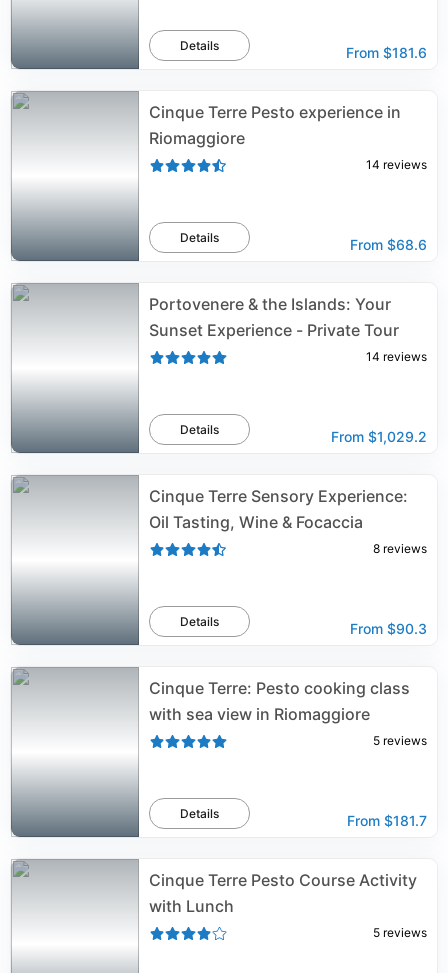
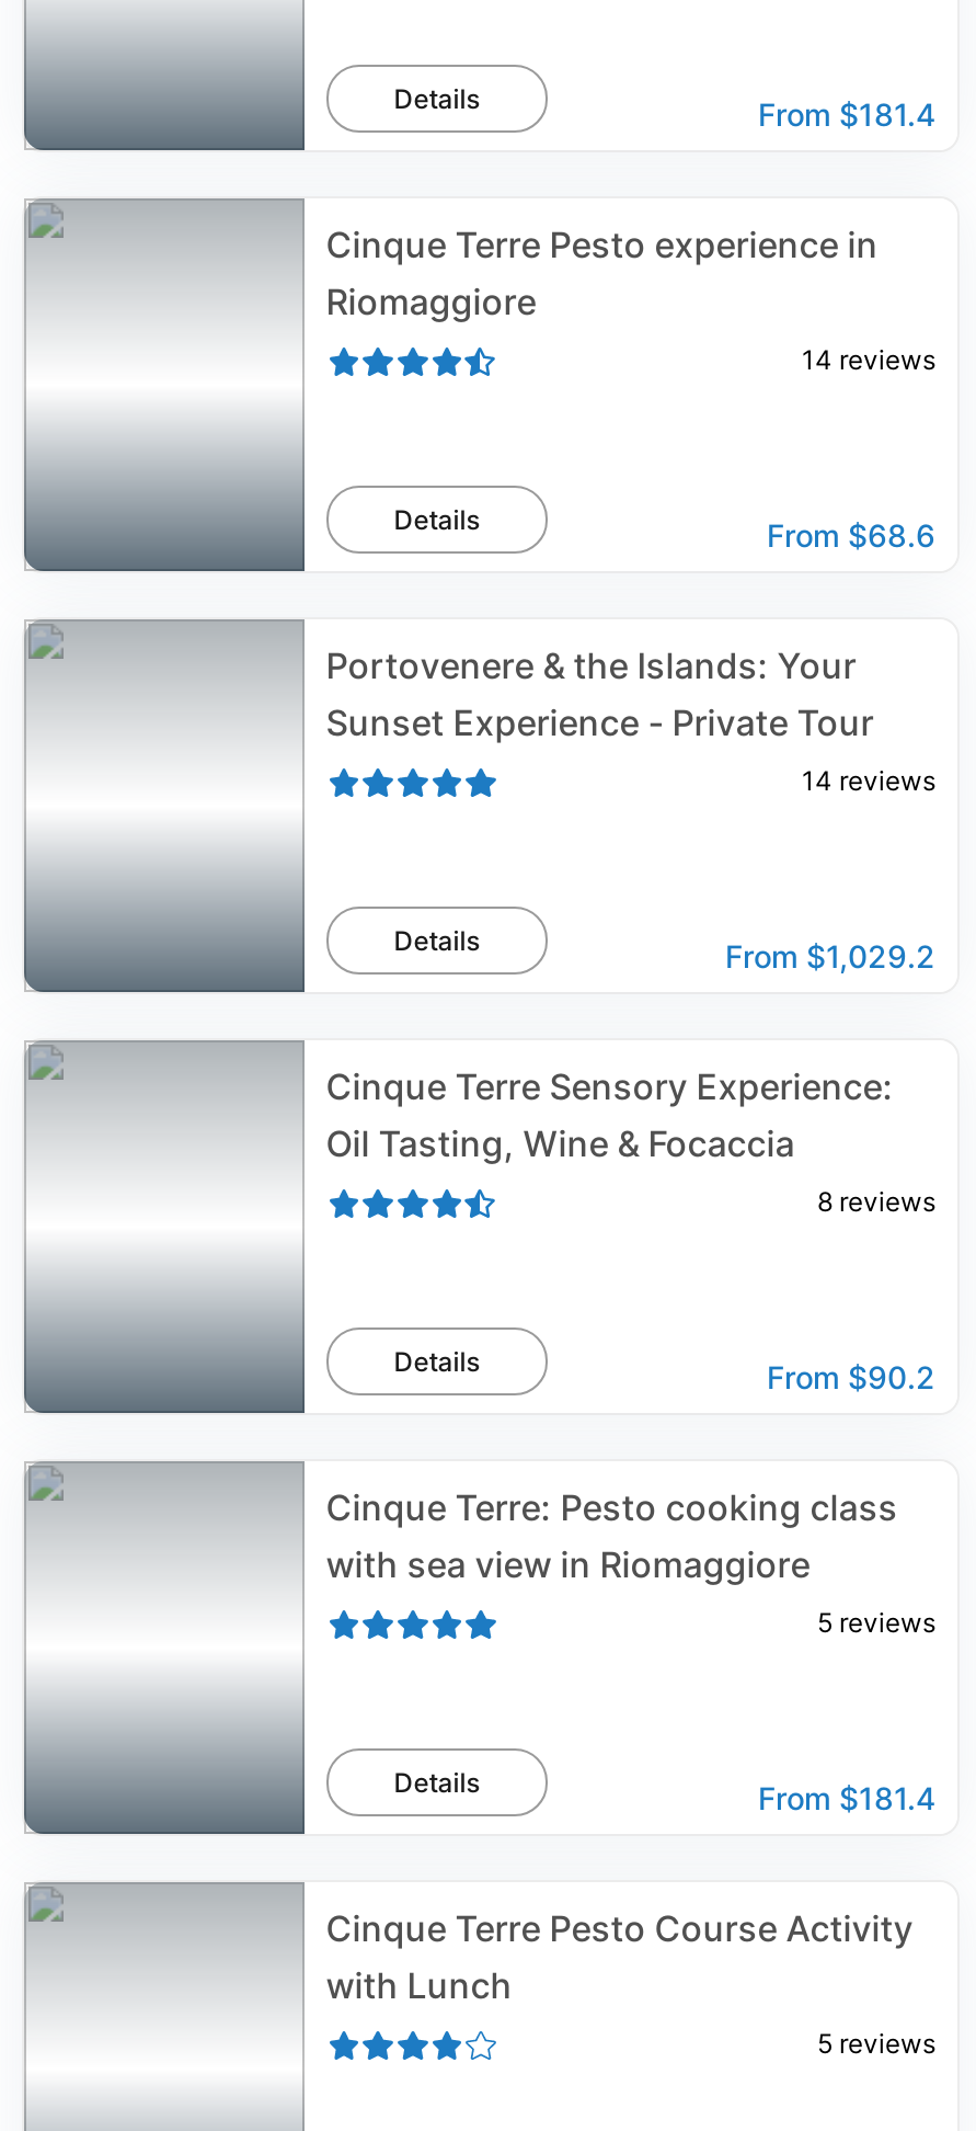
- From $181.6
+ From $181.4

- From $90.3
+ From $90.2

- From $181.7
+ From $181.4
